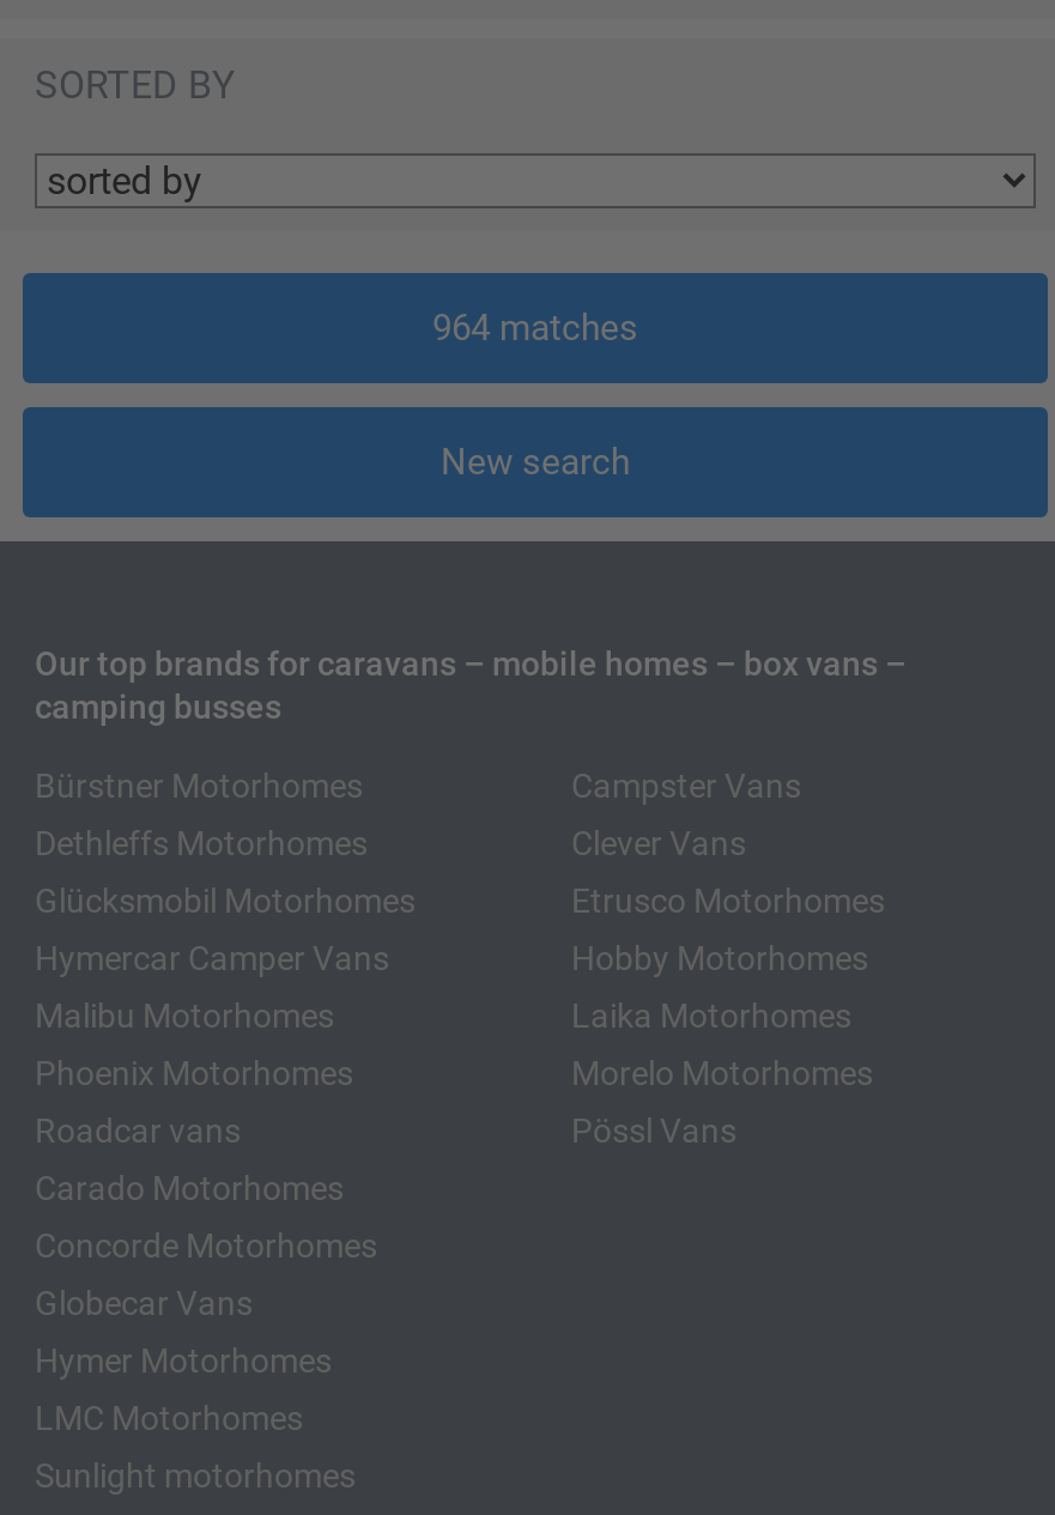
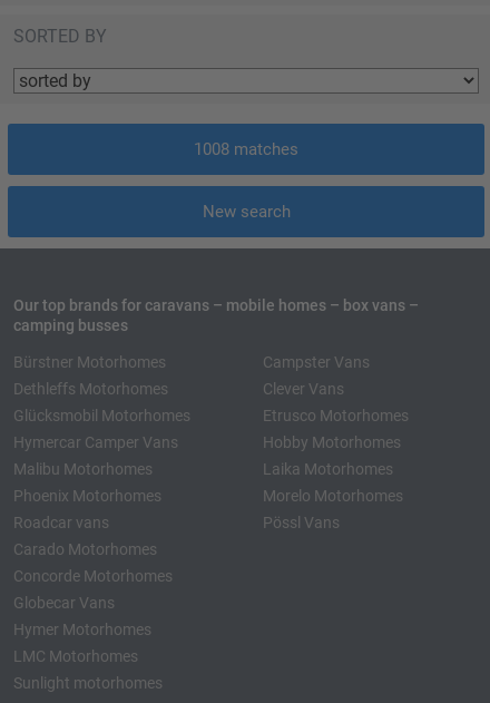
- 964 matches
+ 1008 matches
